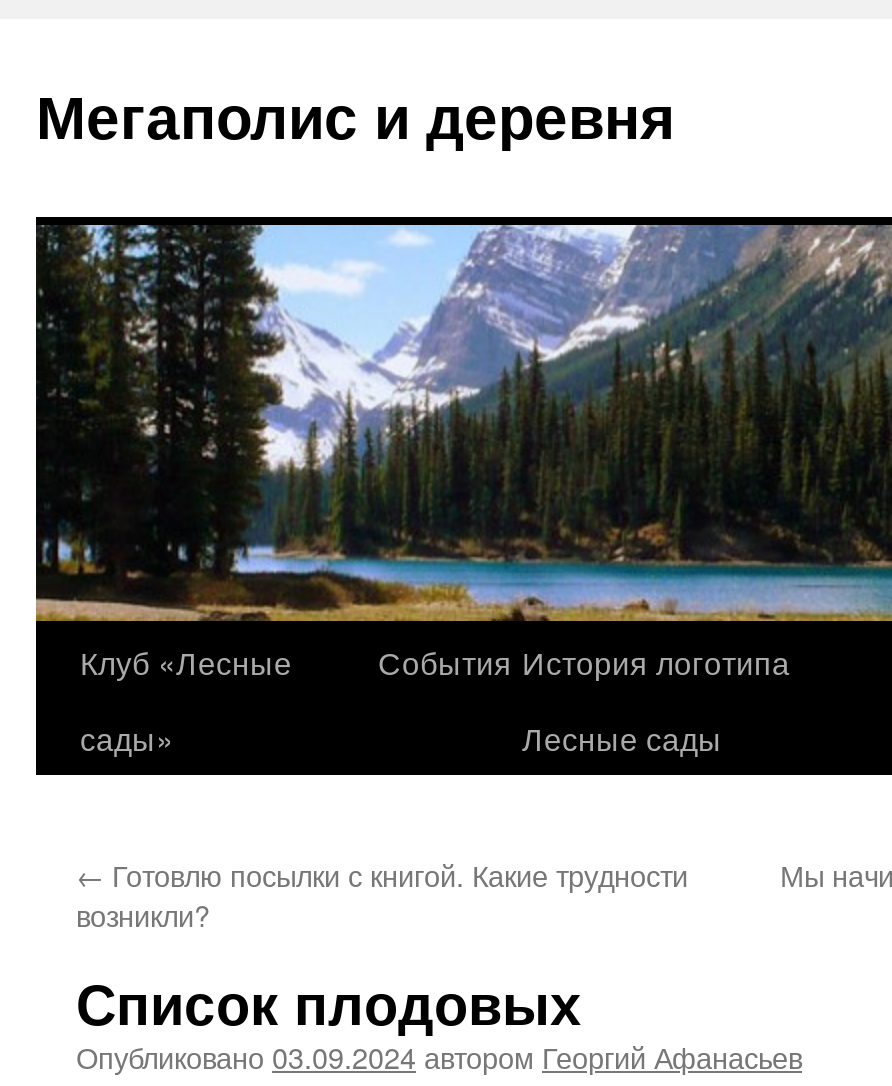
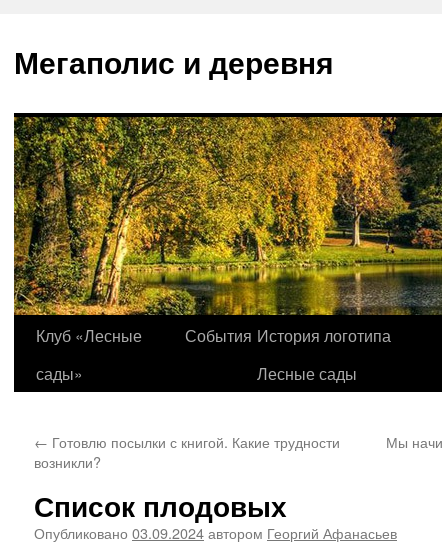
- [image]
+ [image]
